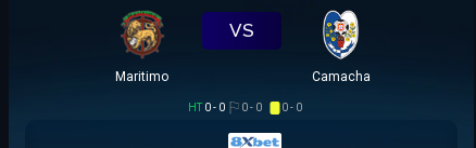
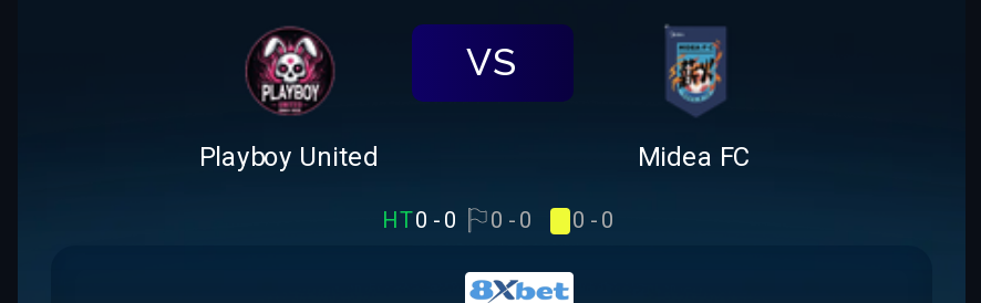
- [image]
- Maritimo
+ [image]
+ Playboy United

- [image]
- Camacha
+ [image]
+ Midea FC
